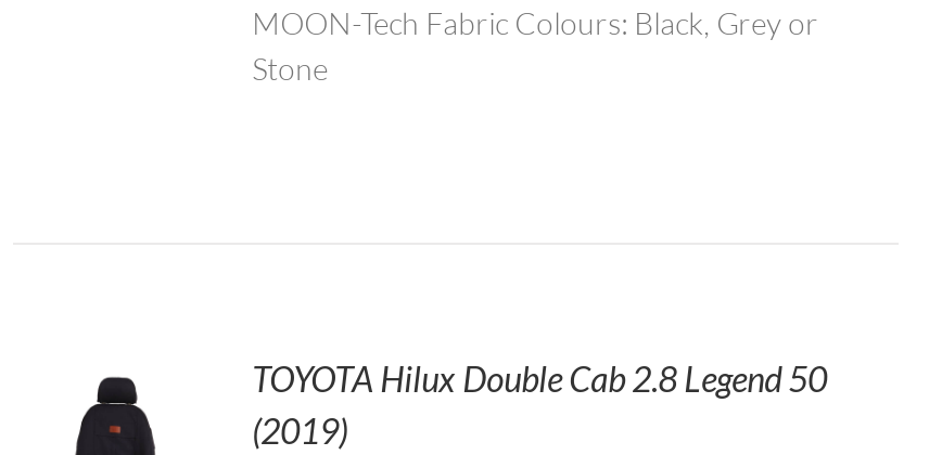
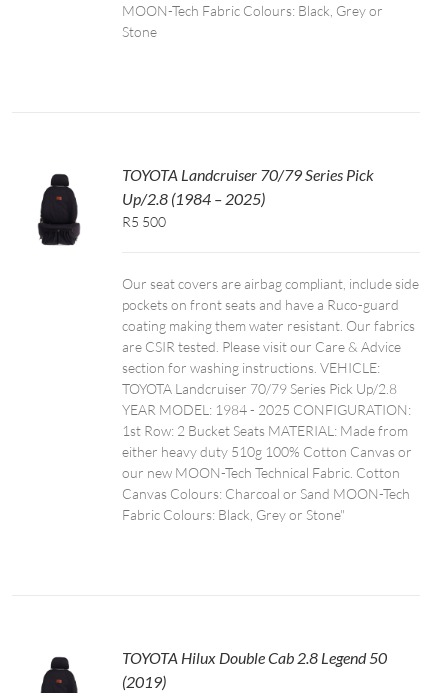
+ [image]

+ TOYOTA Landcruiser 70/79 Series Pick
+ Up/2.8 (1984 – 2025)
+ R5 500

+ Our seat covers are airbag compliant, include side
+ pockets on front seats and have a Ruco-guard
+ coating making them water resistant. Our fabrics
+ are CSIR tested. Please visit our Care & Advice
+ section for washing instructions. VEHICLE:
+ TOYOTA Landcruiser 70/79 Series Pick Up/2.8
+ YEAR MODEL: 1984 - 2025 CONFIGURATION:
+ 1st Row: 2 Bucket Seats MATERIAL: Made from
+ either heavy duty 510g 100% Cotton Canvas or
+ our new MOON-Tech Technical Fabric. Cotton
+ Canvas Colours: Charcoal or Sand MOON-Tech
+ Fabric Colours: Black, Grey or Stone"
